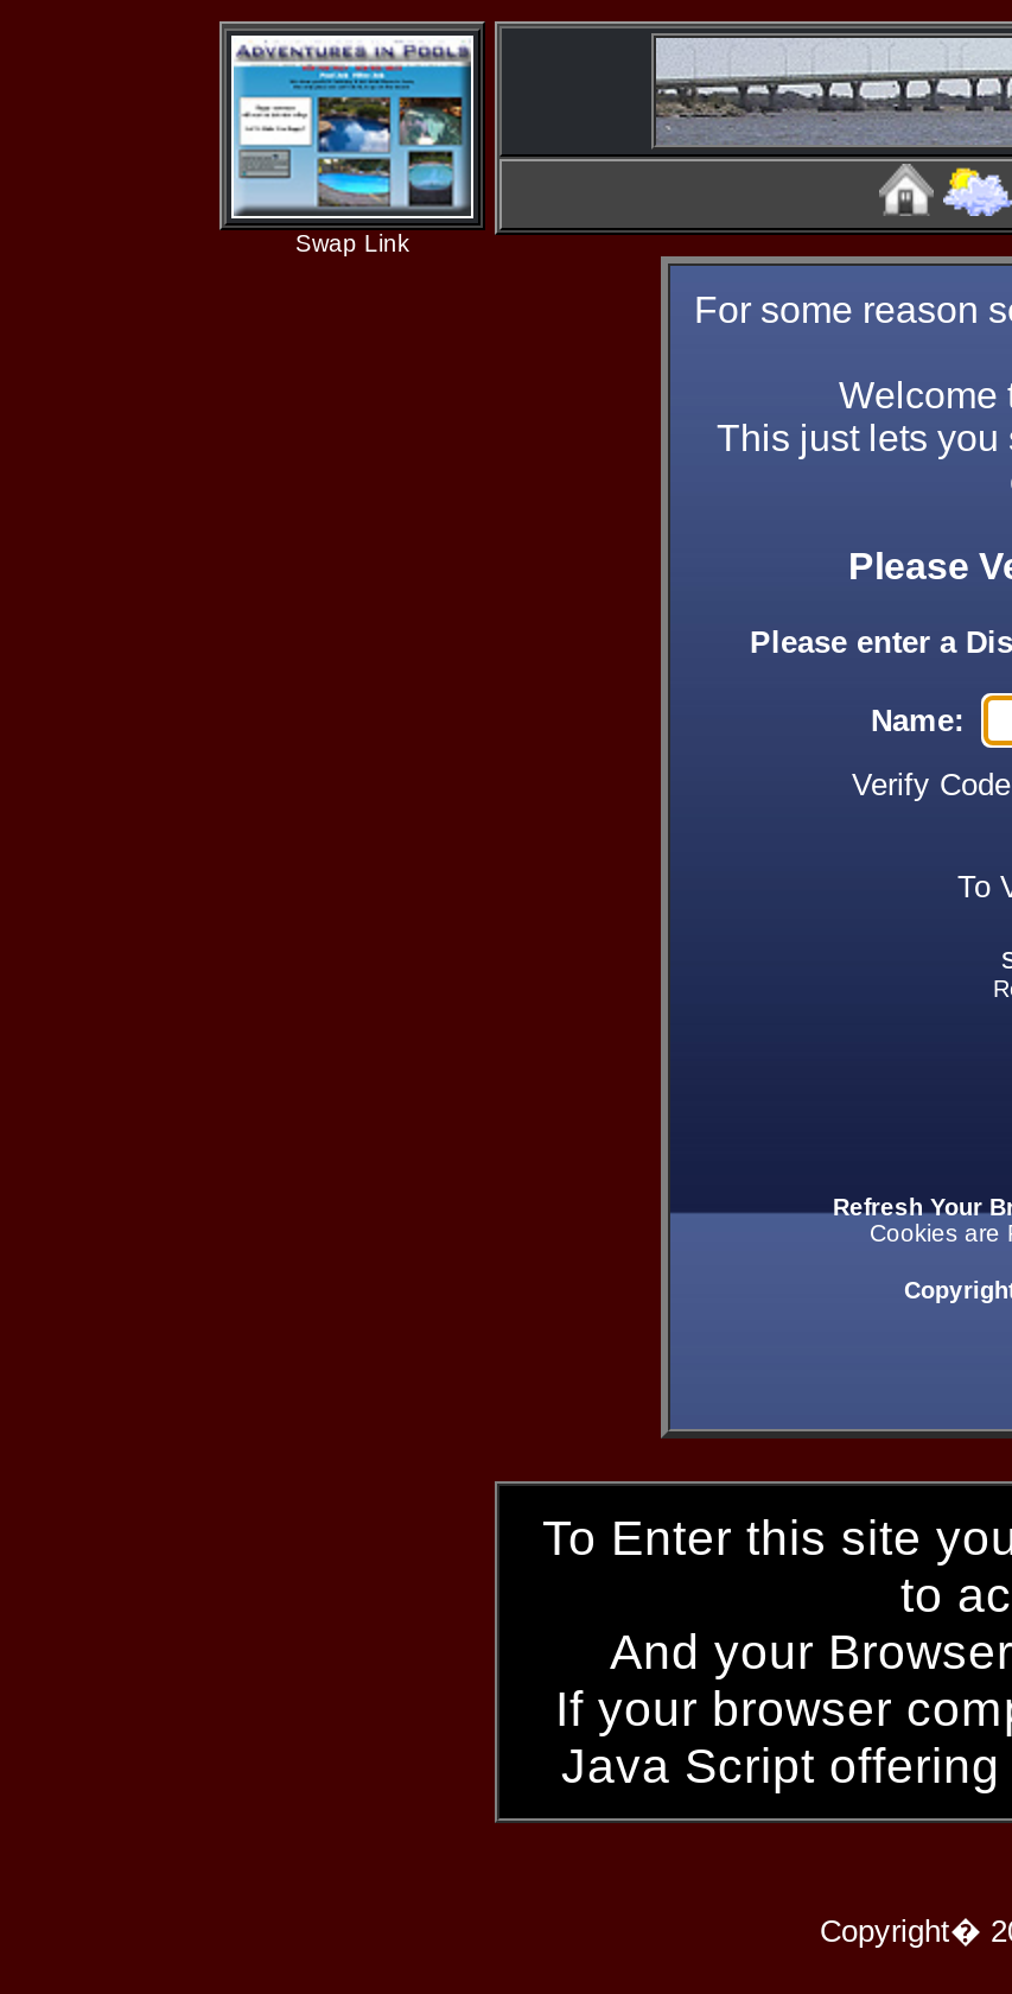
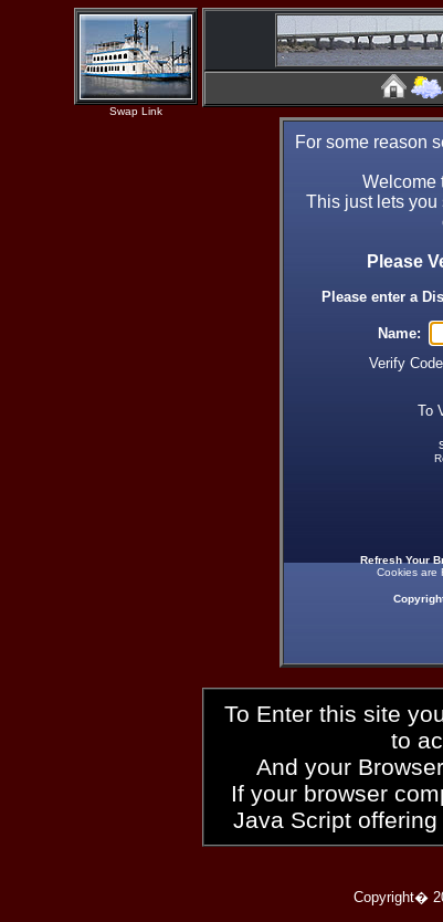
- [image]
+ [image]
